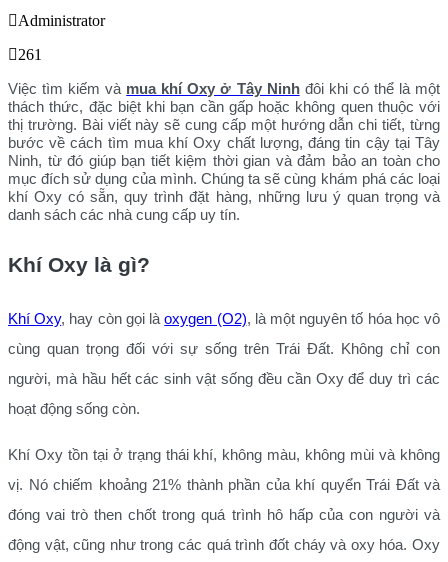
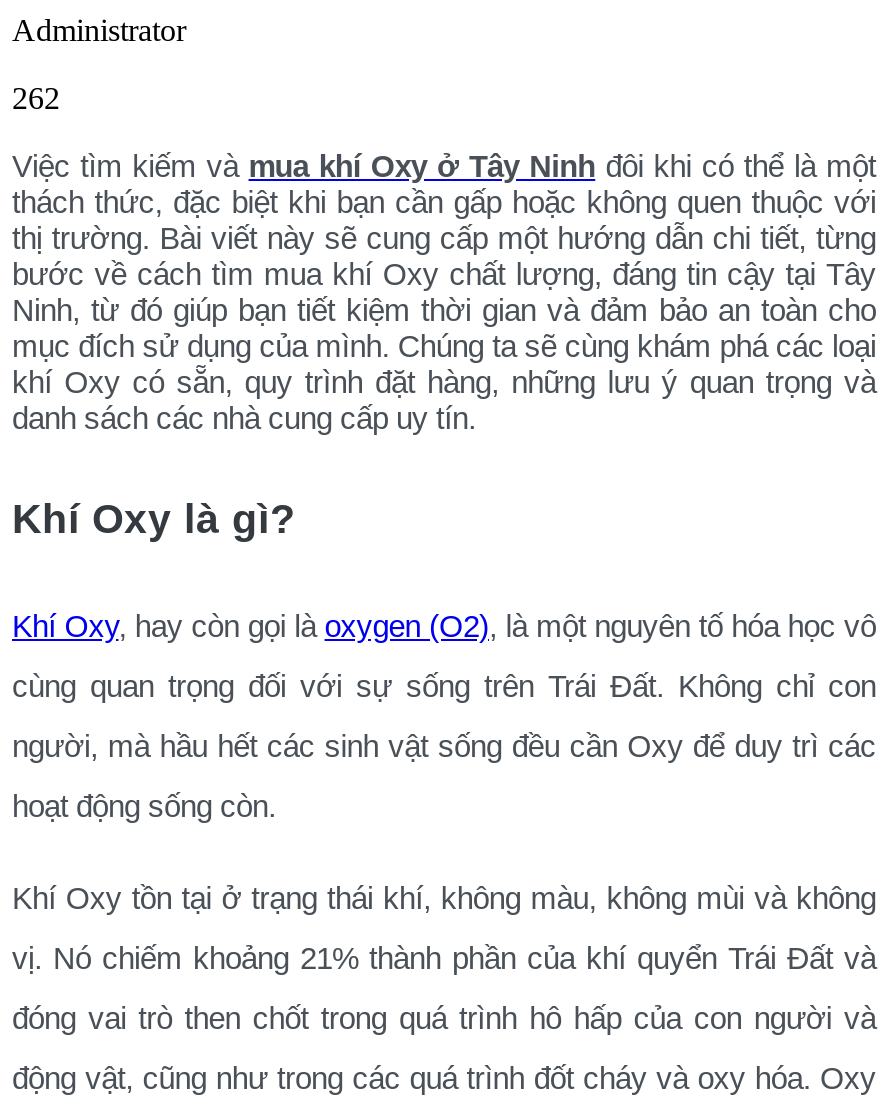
- 261
+ 262
